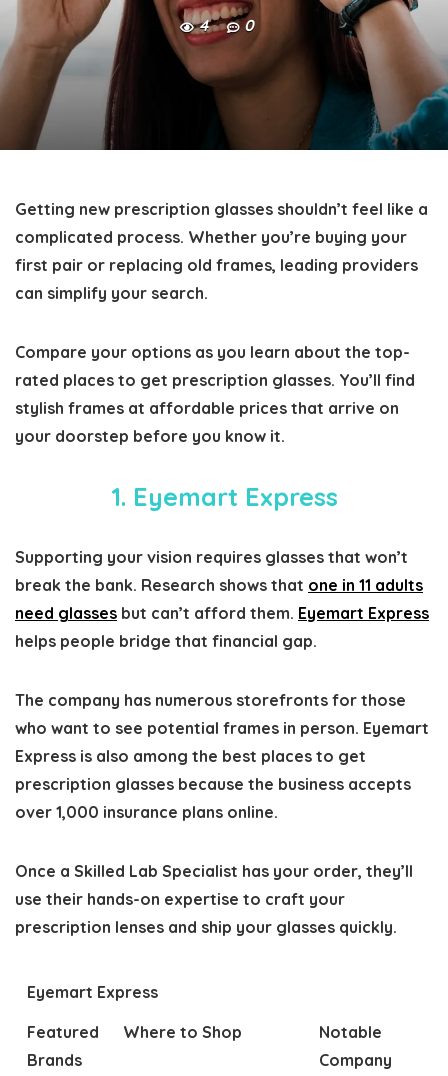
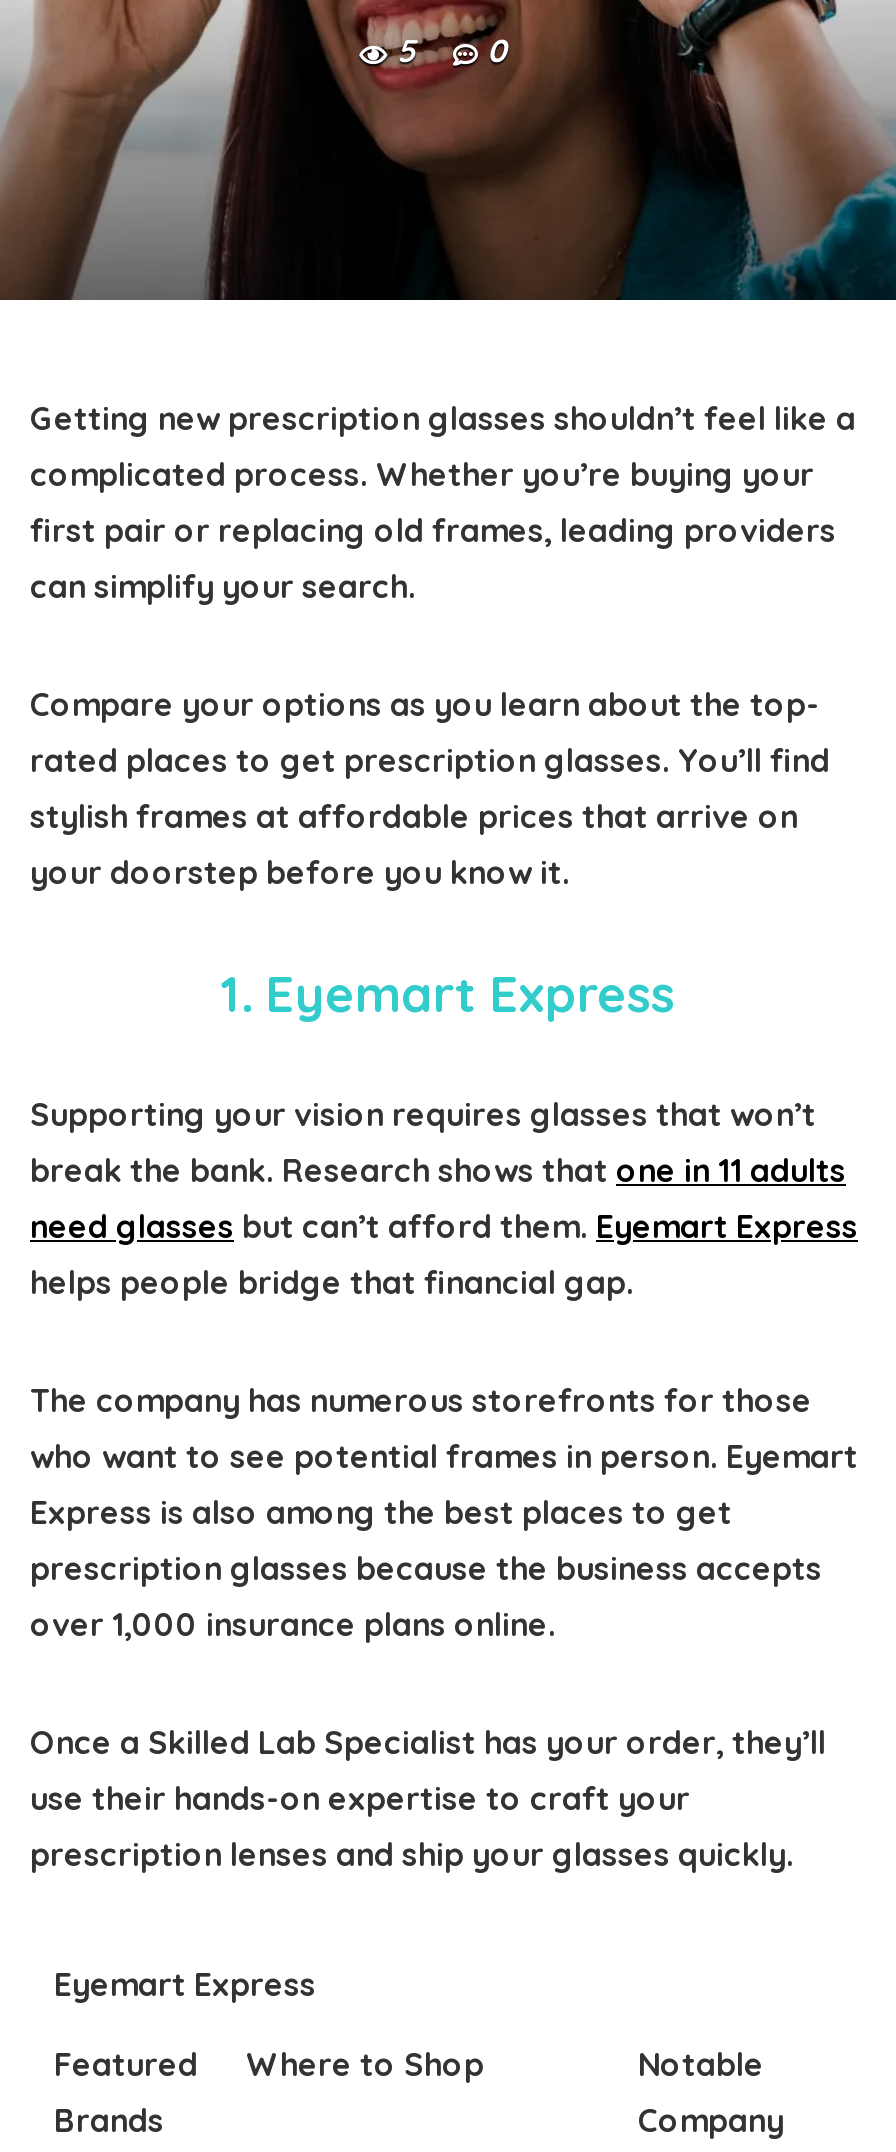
- 4 0
+ 5 0
